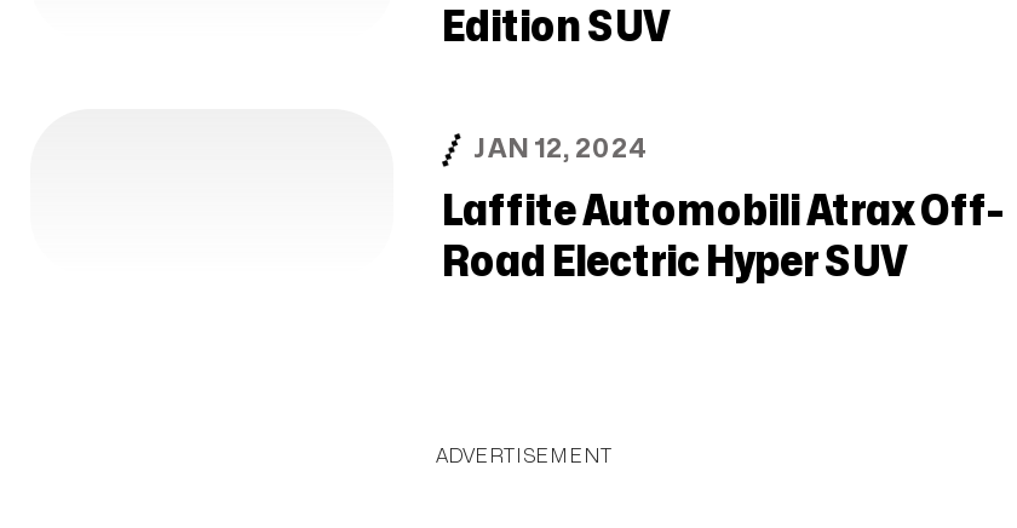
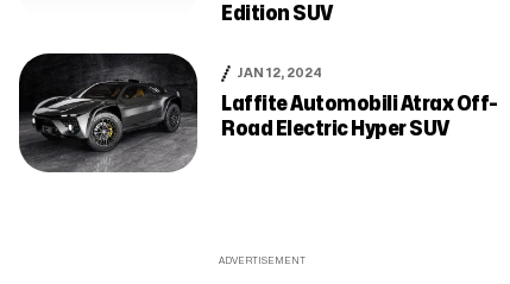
+ [image]
